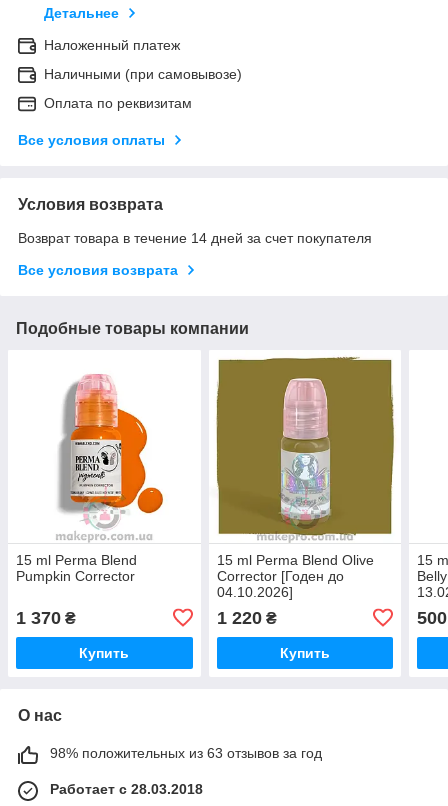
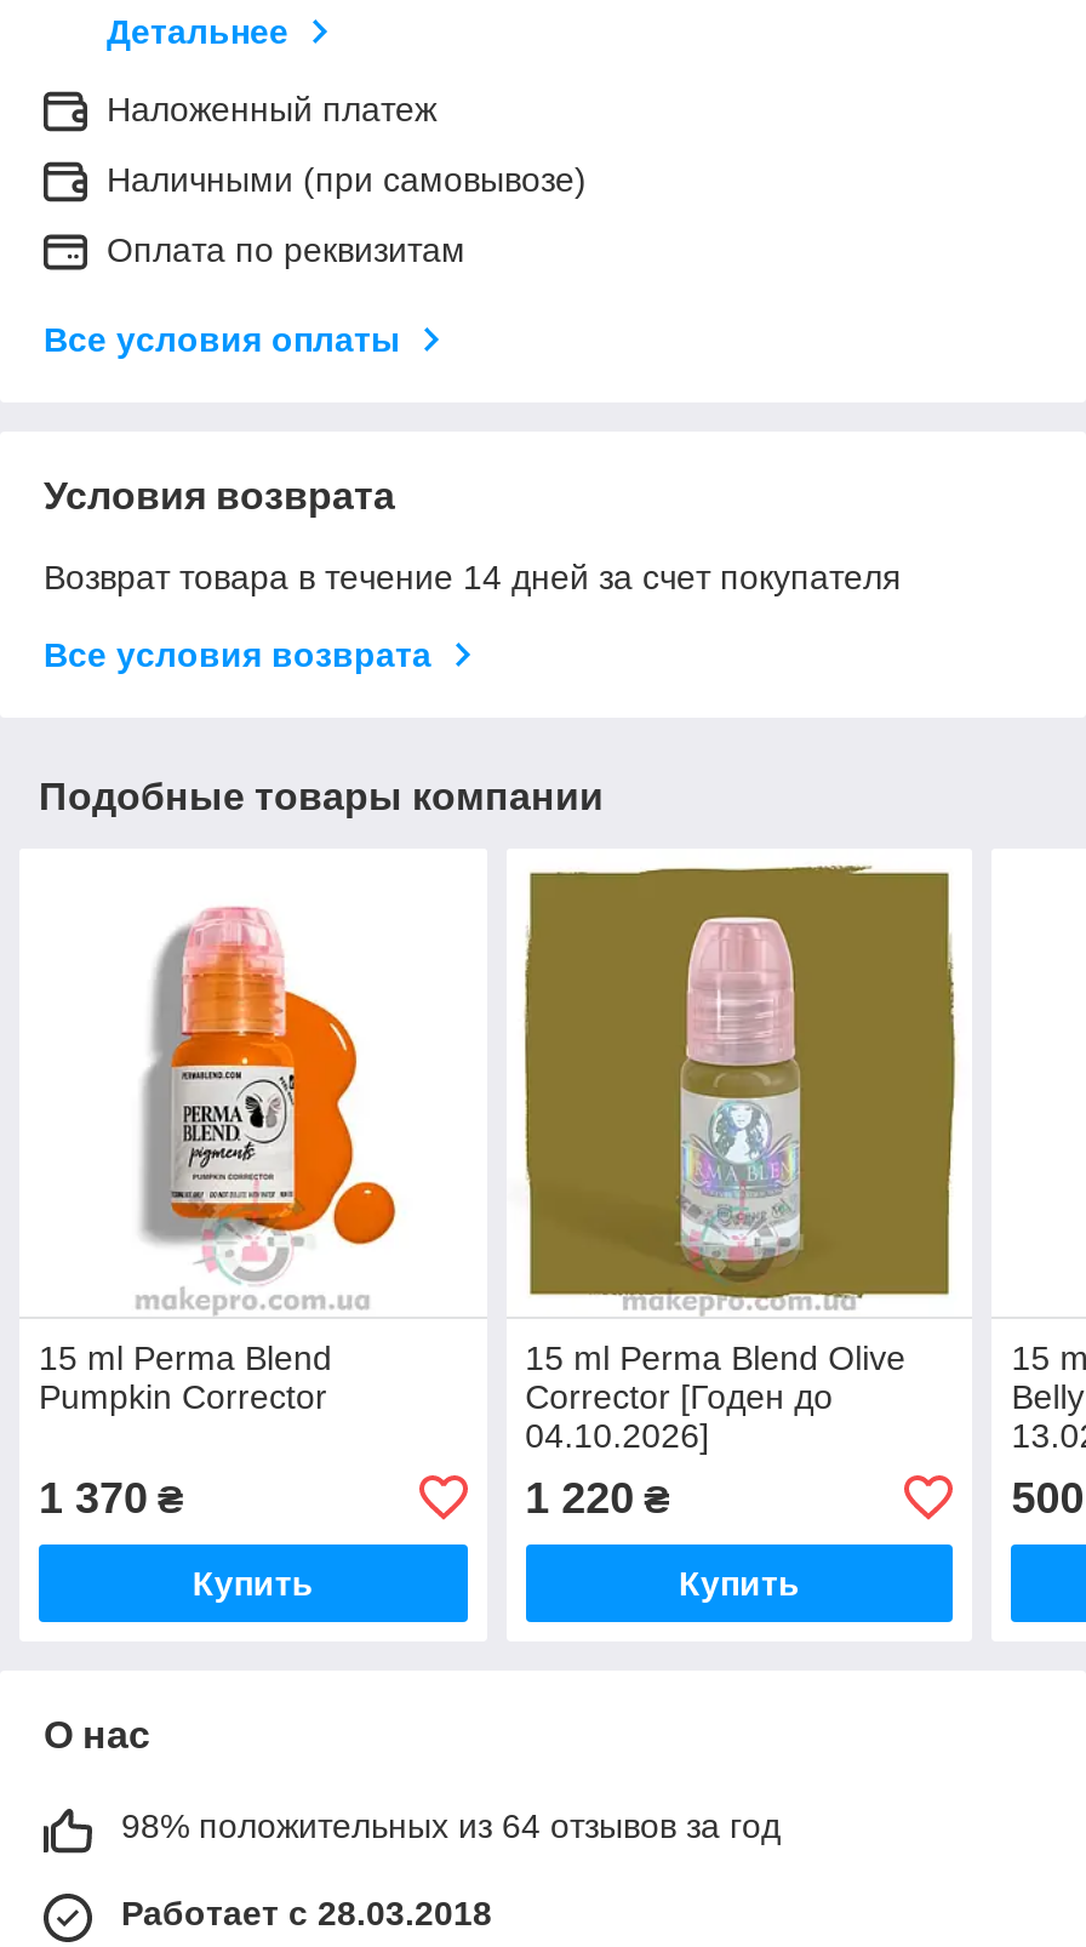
- 98% положительных из 63 отзывов за год
+ 98% положительных из 64 отзывов за год
